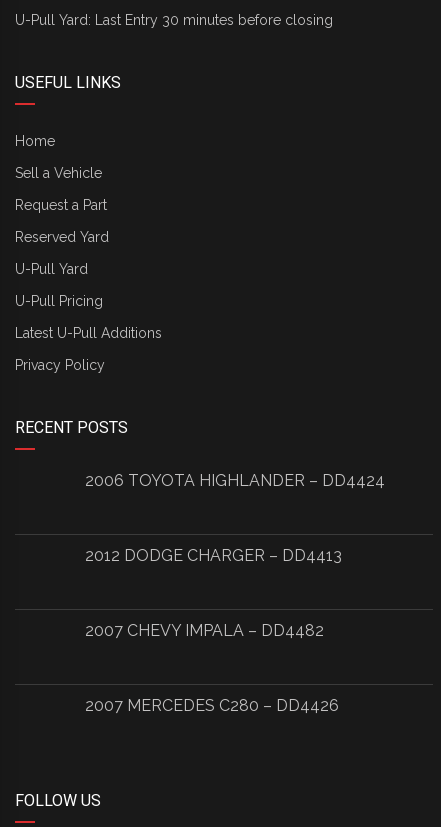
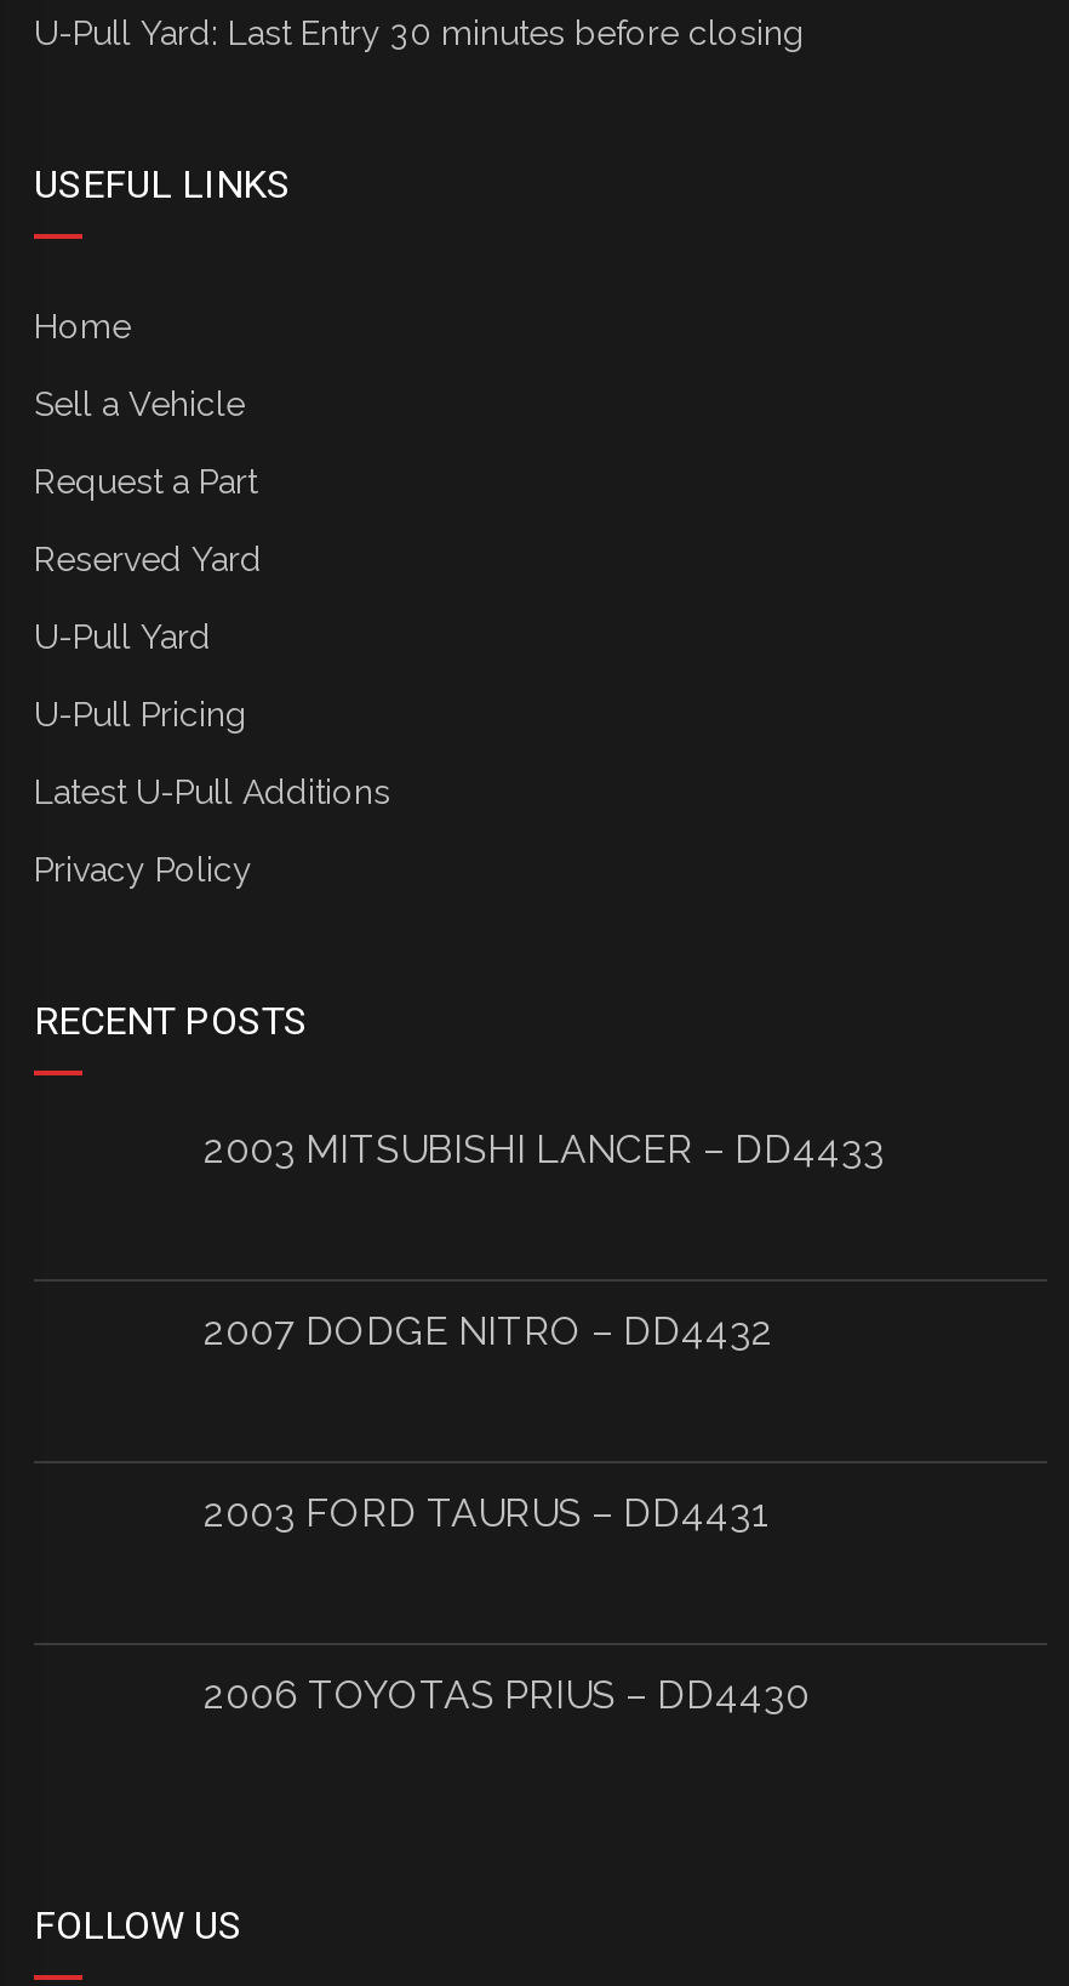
- 2006 TOYOTA HIGHLANDER – DD4424
+ 2003 MITSUBISHI LANCER – DD4433

- 2012 DODGE CHARGER – DD4413
+ 2007 DODGE NITRO – DD4432

- 2007 CHEVY IMPALA – DD4482
+ 2003 FORD TAURUS – DD4431

- 2007 MERCEDES C280 – DD4426
+ 2006 TOYOTAS PRIUS – DD4430
